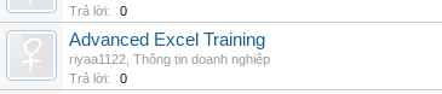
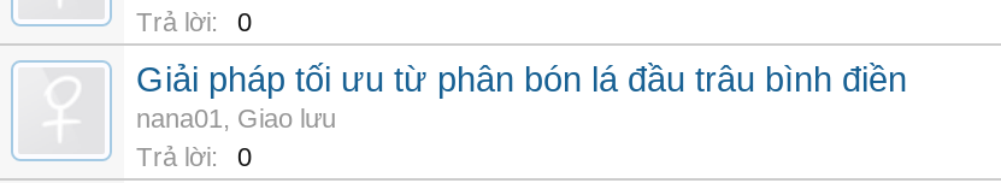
- Advanced Excel Training
- riyaa1122, Thông tin doanh nghiệp
+ Giải pháp tối ưu từ phân bón lá đầu trâu bình điền
+ nana01, Giao lưu
